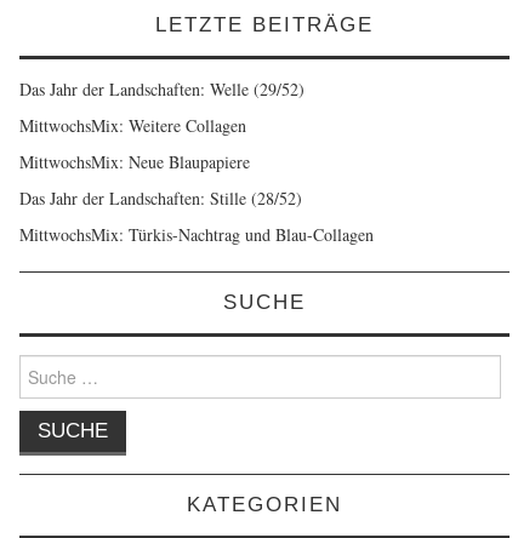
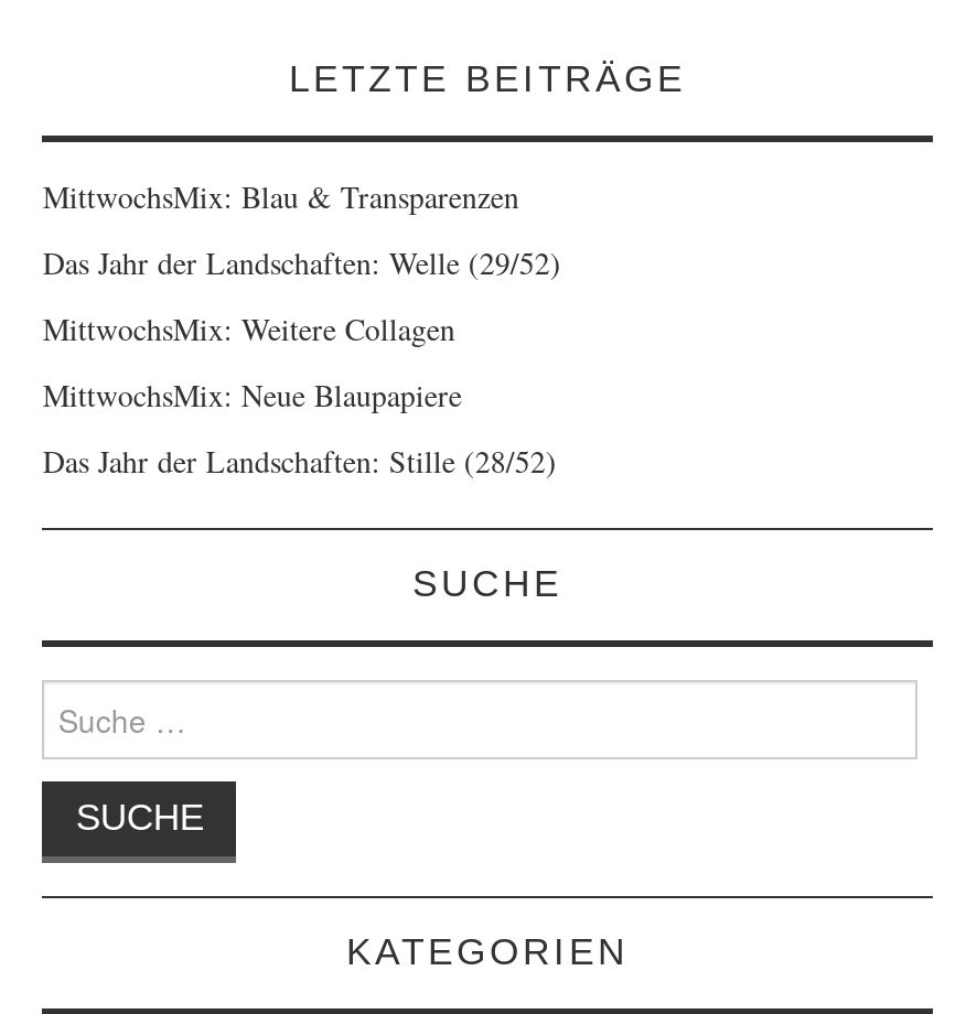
+ MittwochsMix: Blau & Transparenzen

moved down: Das Jahr der Landschaften: Welle (29/52) | MittwochsMix: Weitere Collagen | MittwochsMix: Neue Blaupapiere | Das Jahr der Landschaften: Stille (28/52)

- MittwochsMix: Türkis-Nachtrag und Blau-Collagen
